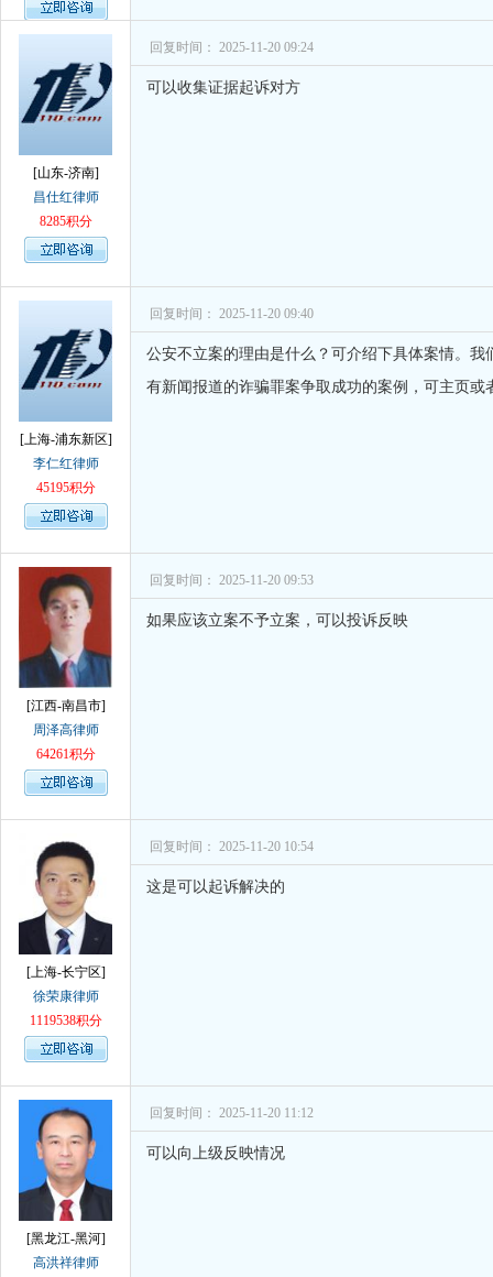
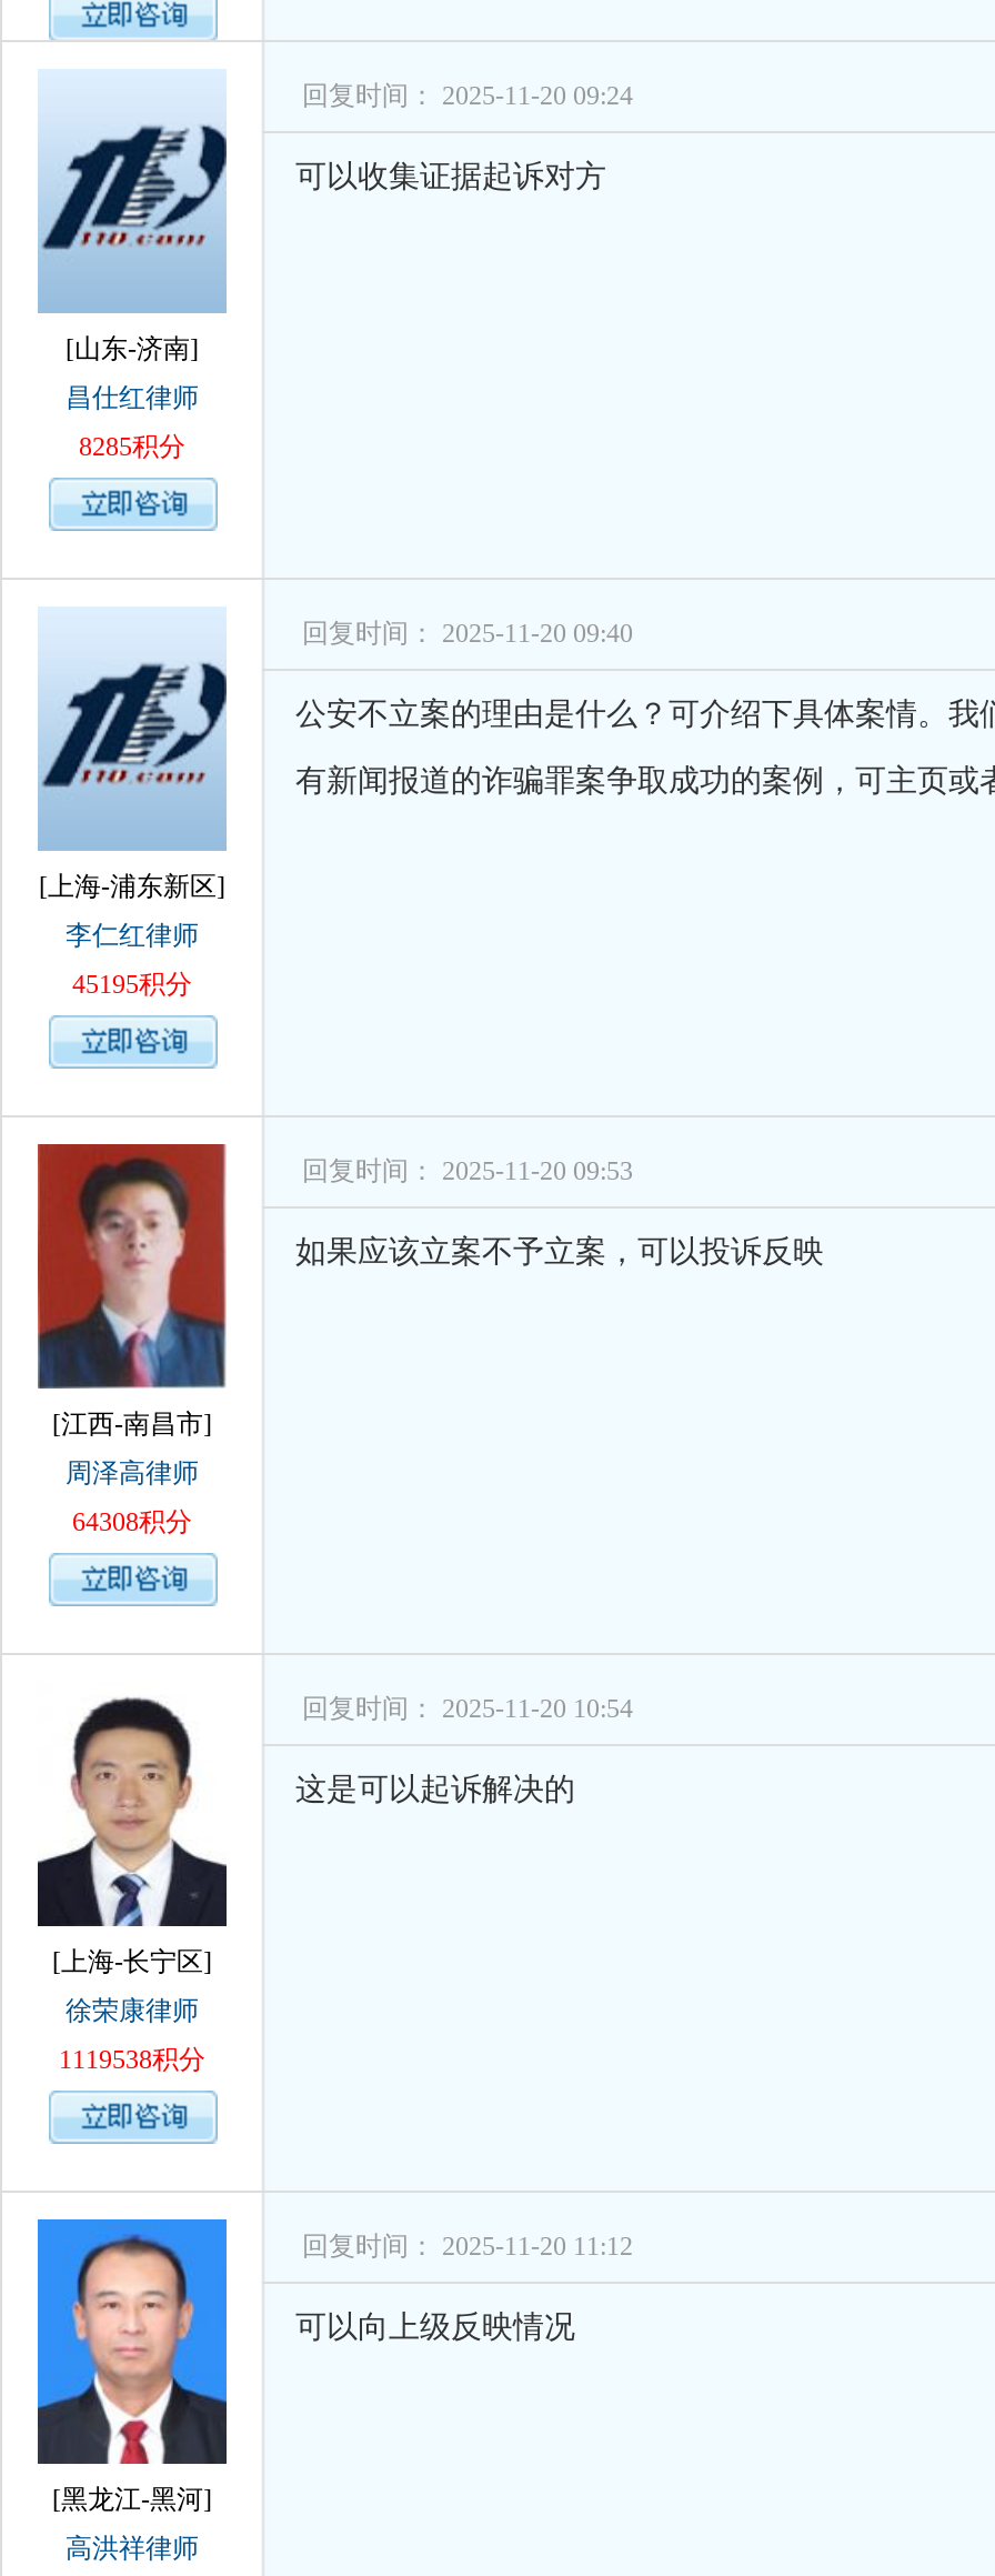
- 64261积分
+ 64308积分
